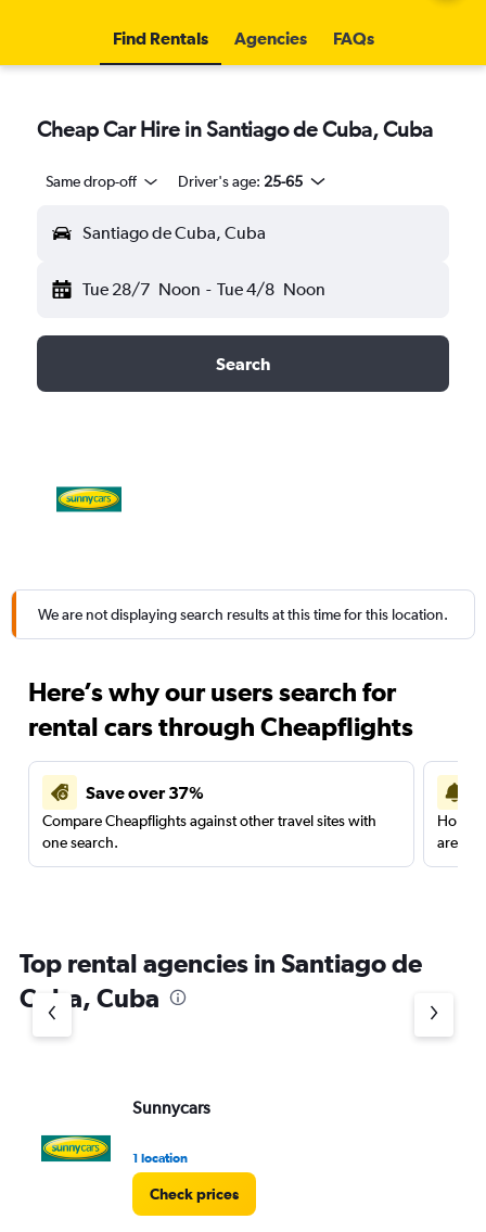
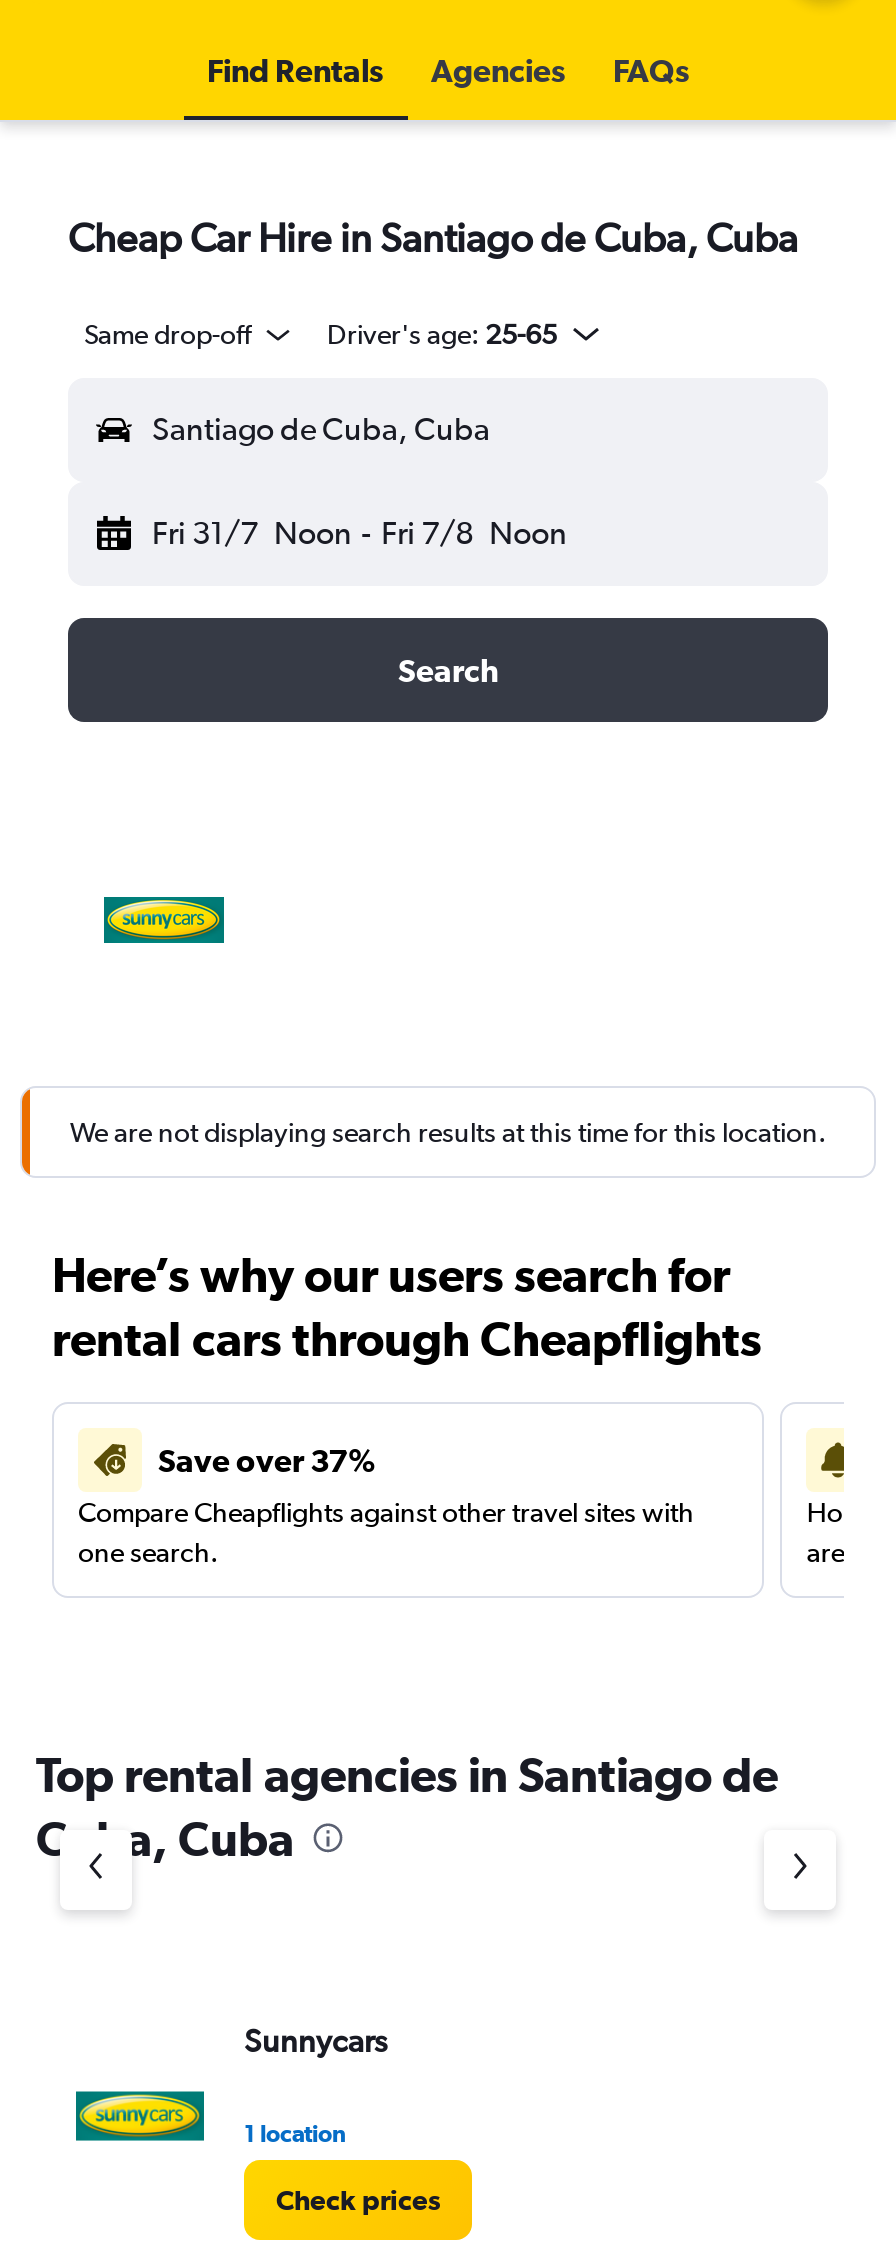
- Tue 28/7 Noon - Tue 4/8 Noon
+ Fri 31/7 Noon - Fri 7/8 Noon
